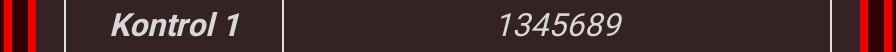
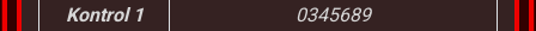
- 1345689
+ 0345689
